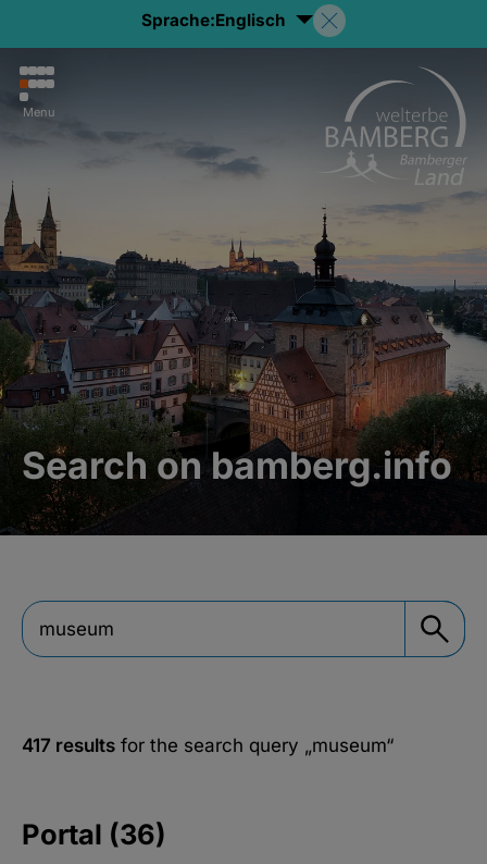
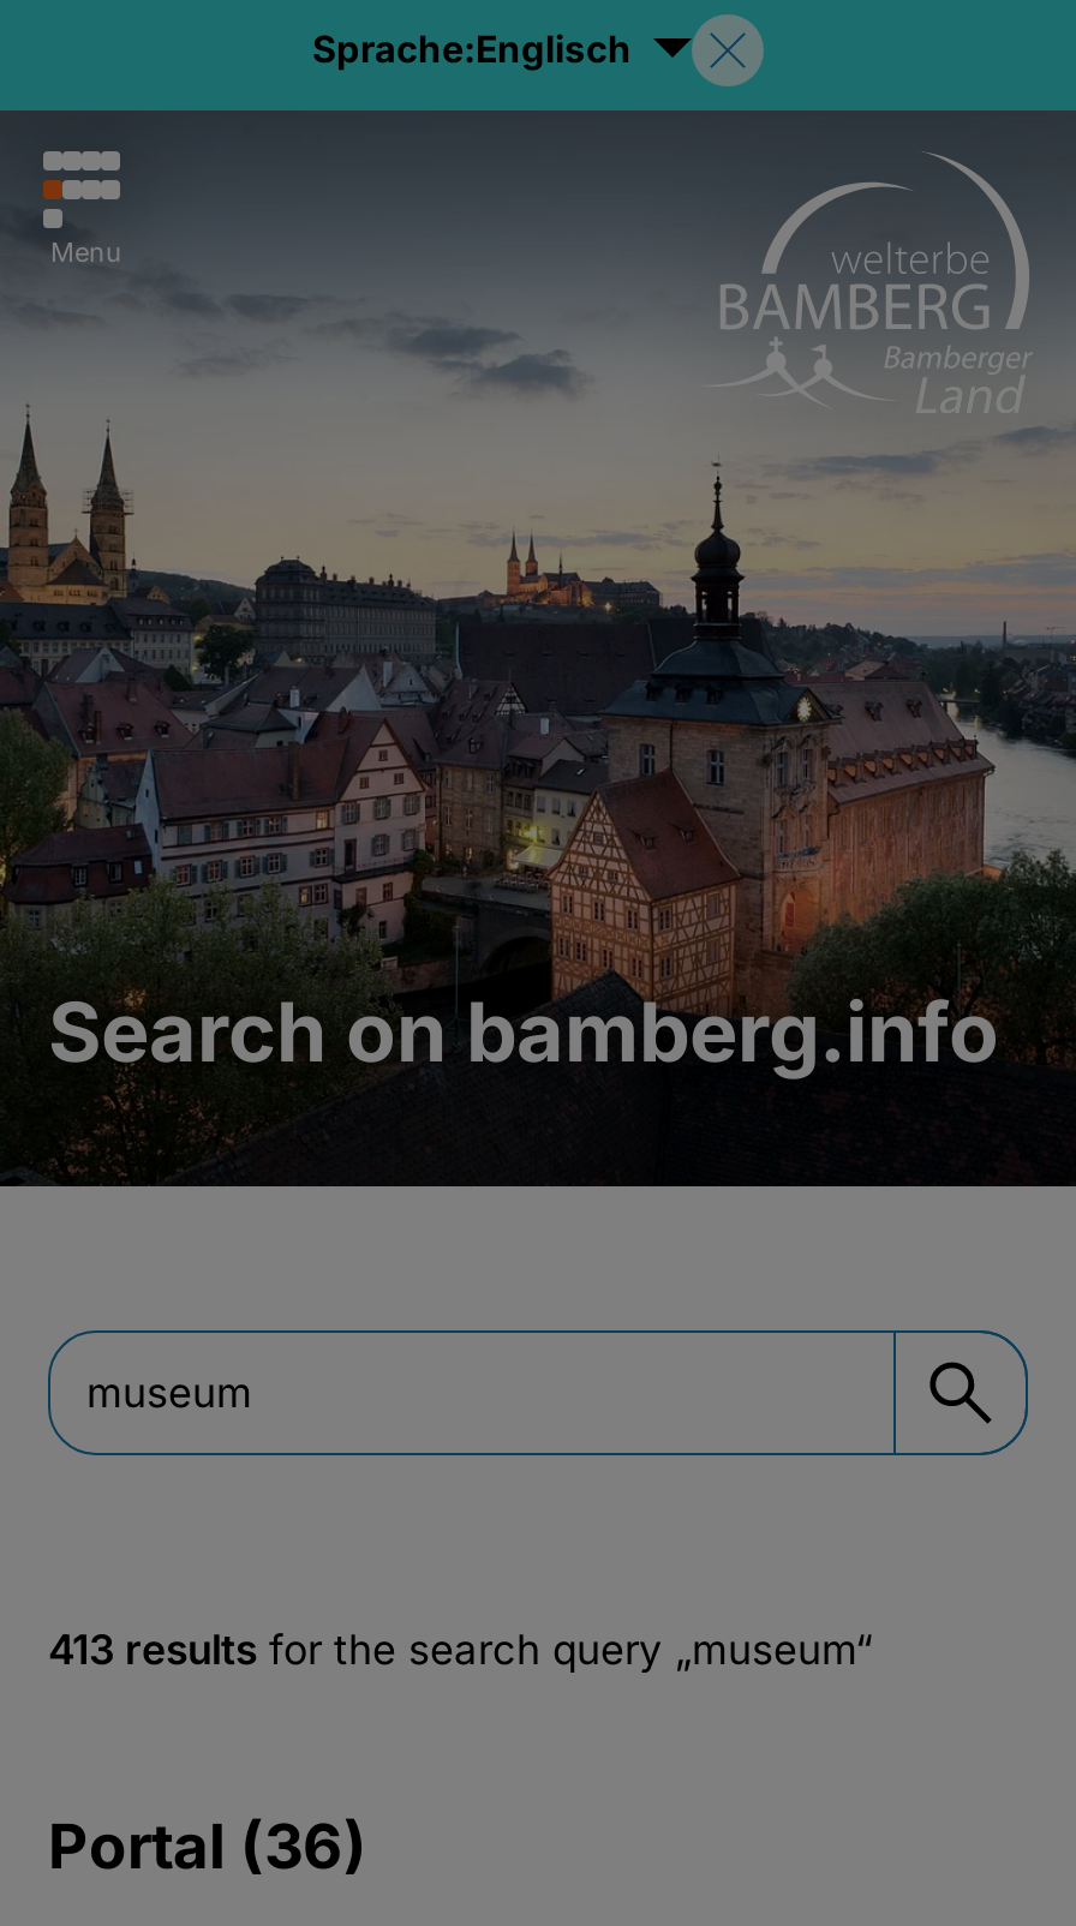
- 417 results for the search query „museum“
+ 413 results for the search query „museum“
